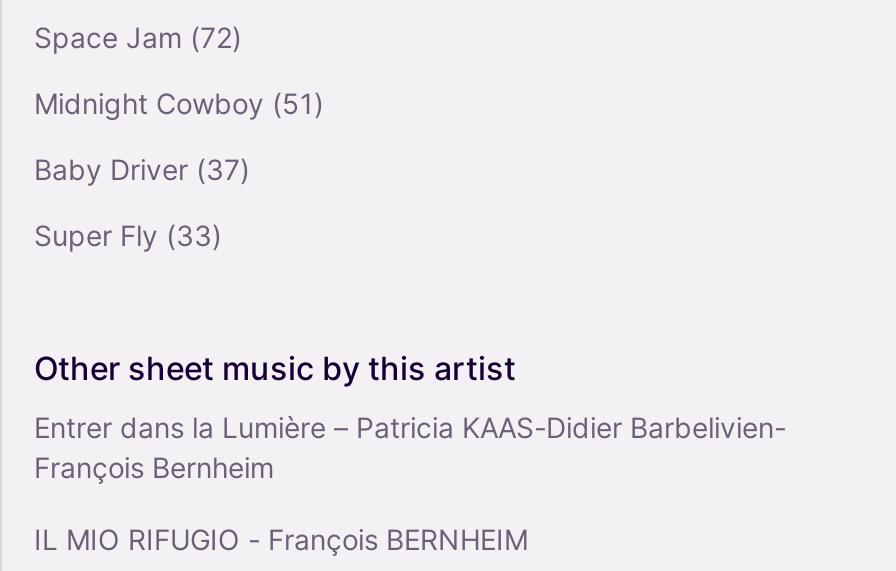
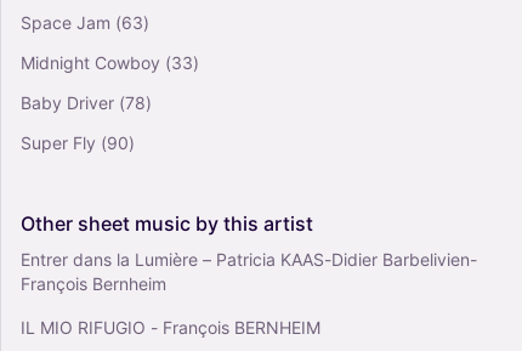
- Space Jam (72)
+ Space Jam (63)

- Midnight Cowboy (51)
+ Midnight Cowboy (33)

- Baby Driver (37)
+ Baby Driver (78)

- Super Fly (33)
+ Super Fly (90)
